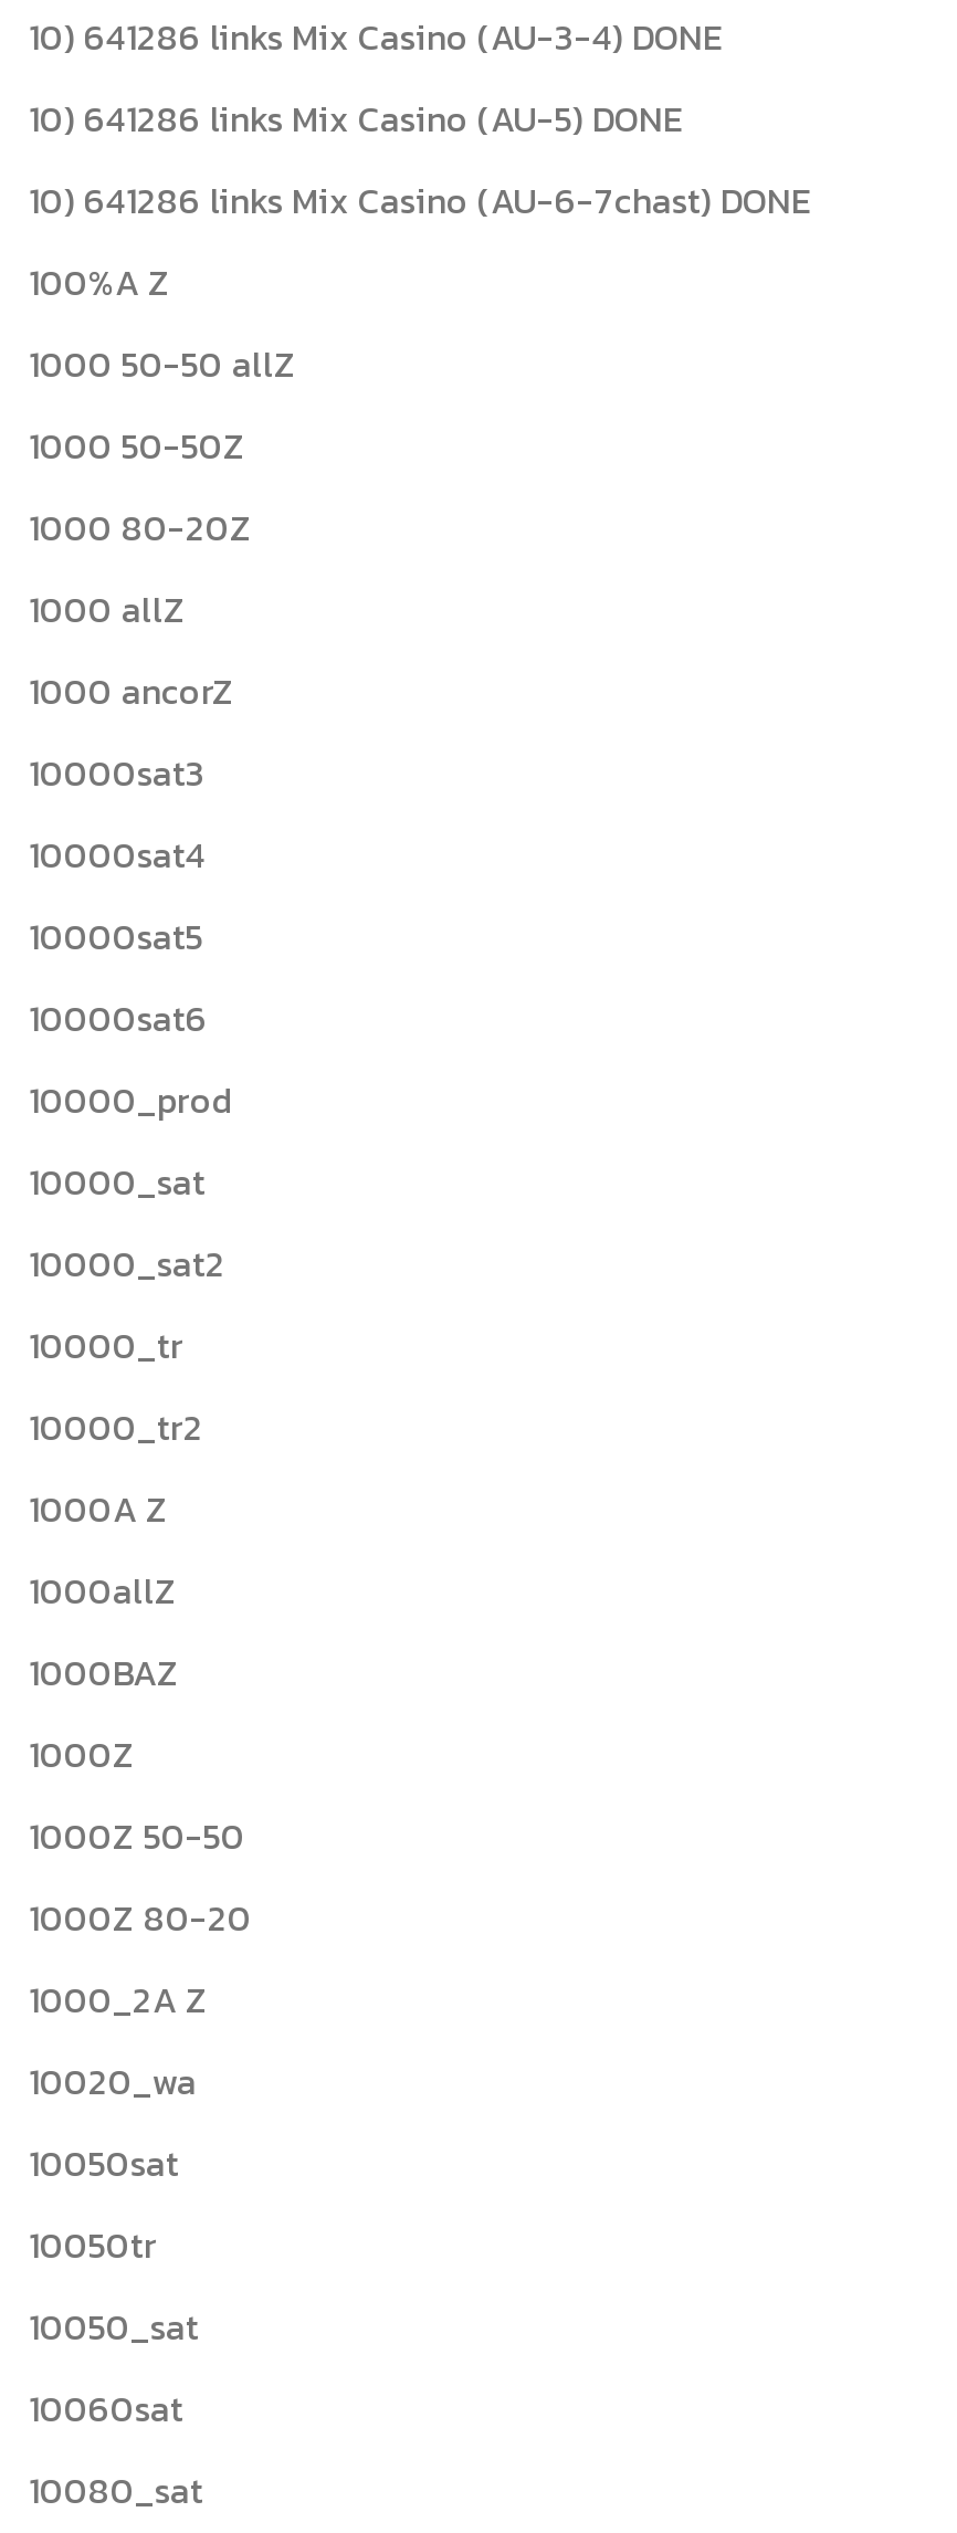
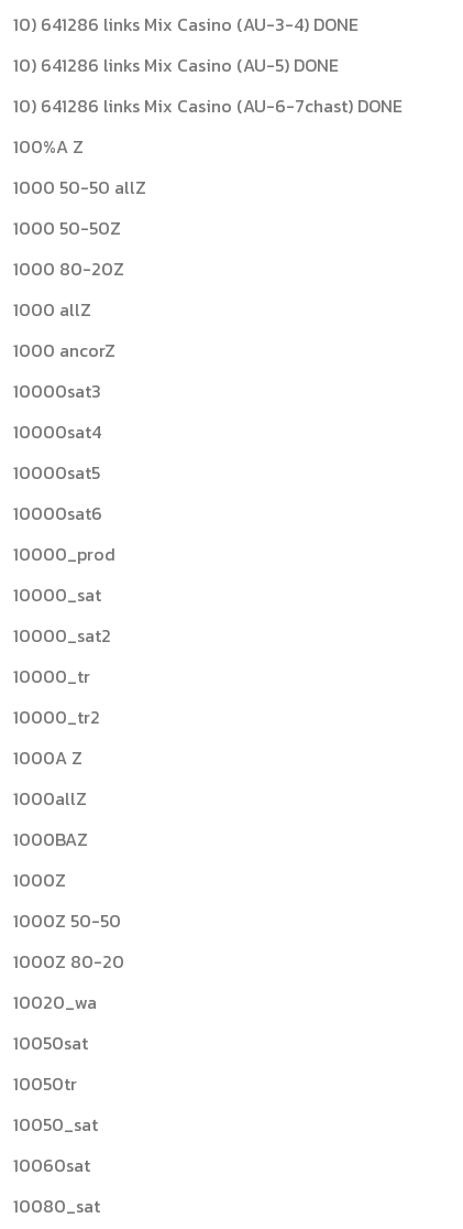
- 1000_2A Z
